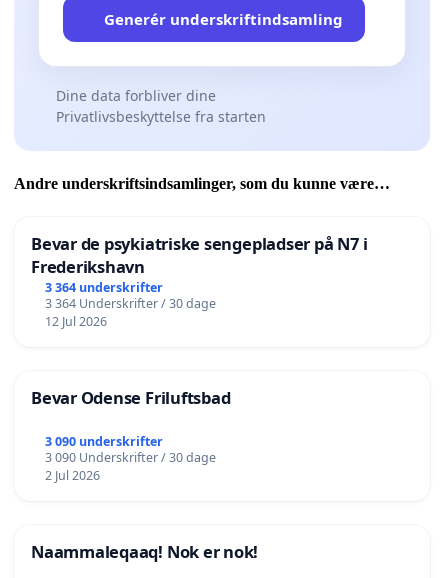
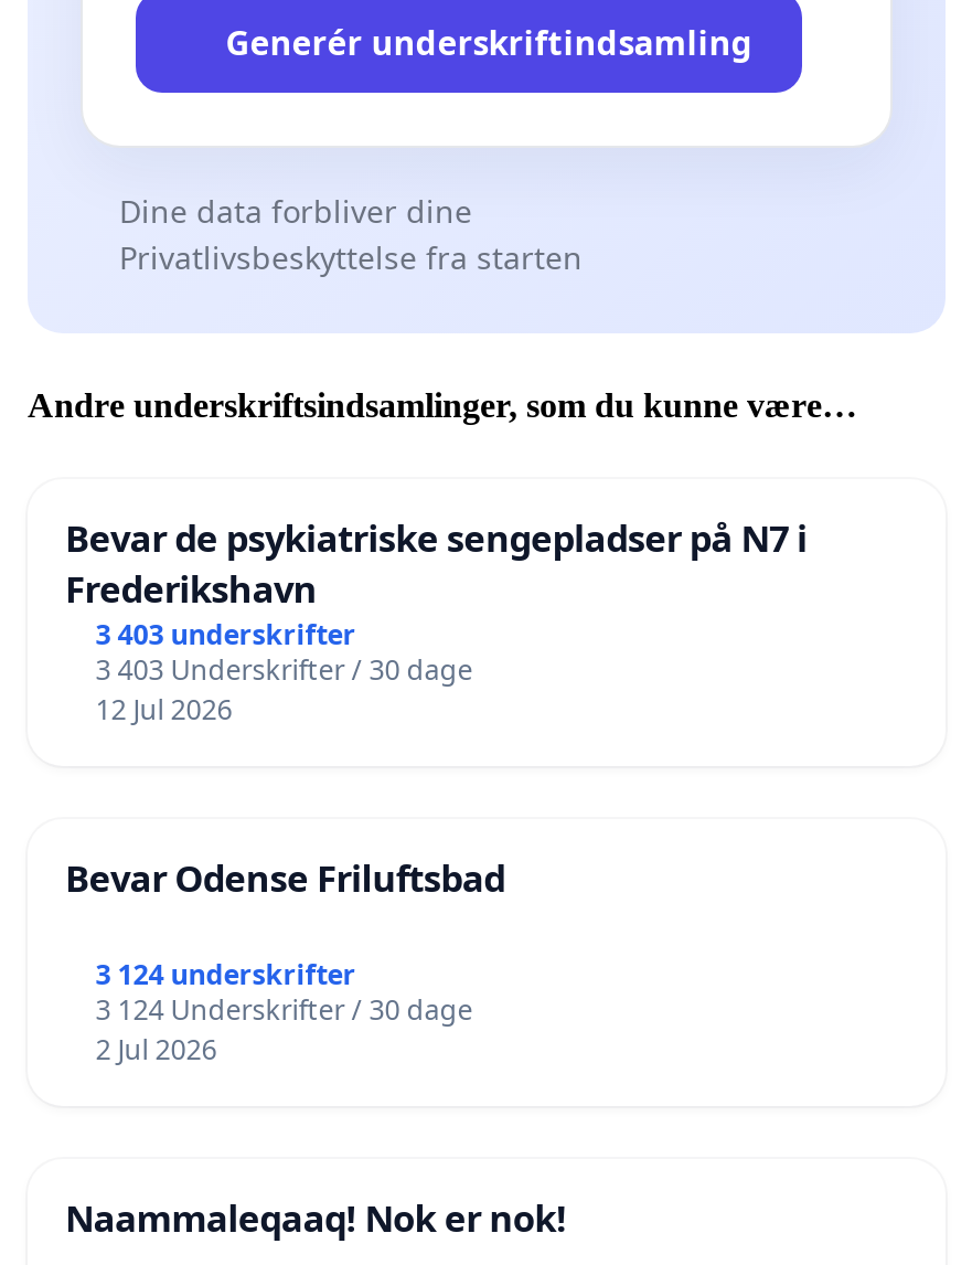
- 3 364 underskrifter
+ 3 403 underskrifter

- 3 364 Underskrifter / 30 dage
+ 3 403 Underskrifter / 30 dage

- 3 090 underskrifter
+ 3 124 underskrifter

- 3 090 Underskrifter / 30 dage
+ 3 124 Underskrifter / 30 dage
